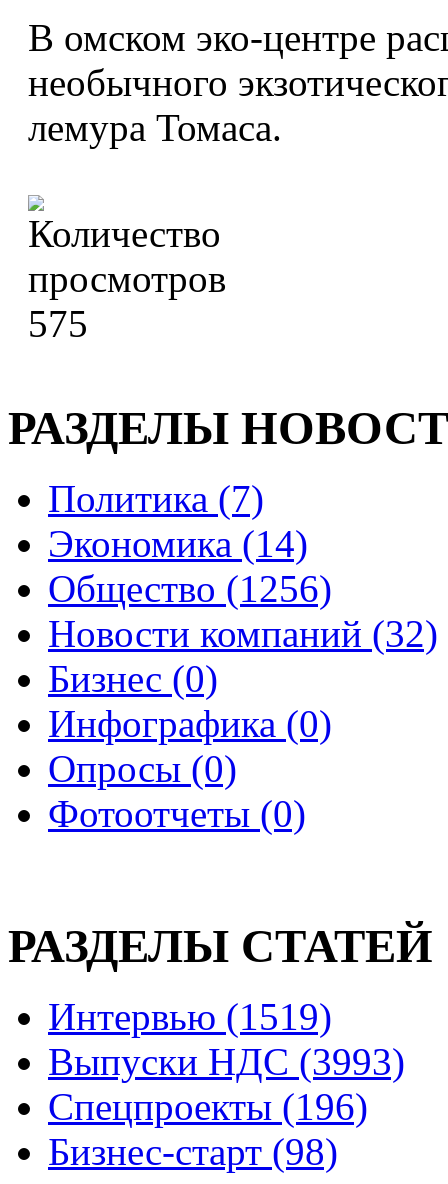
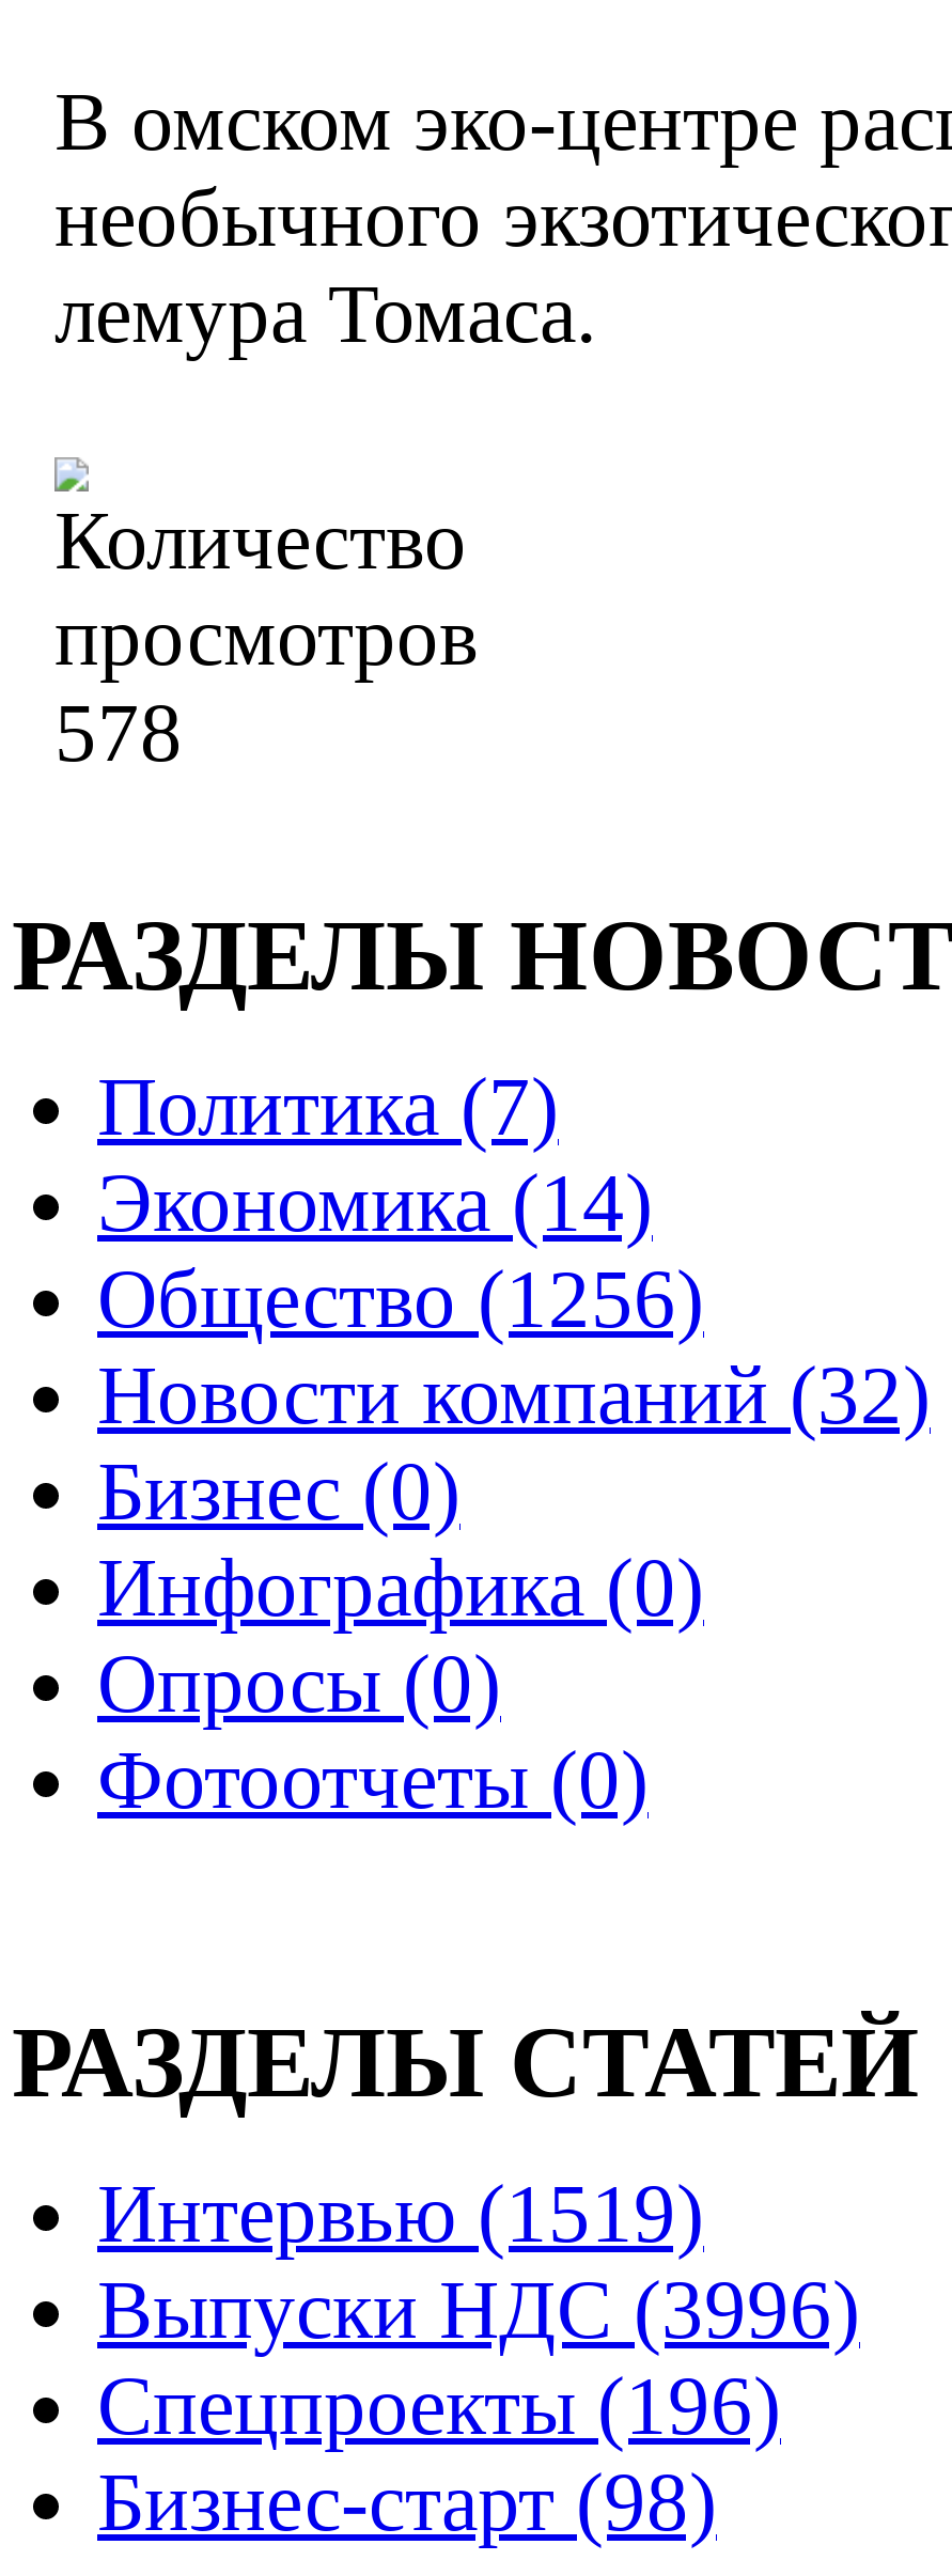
- 575
+ 578

- Выпуски НДС (3993)
+ Выпуски НДС (3996)
